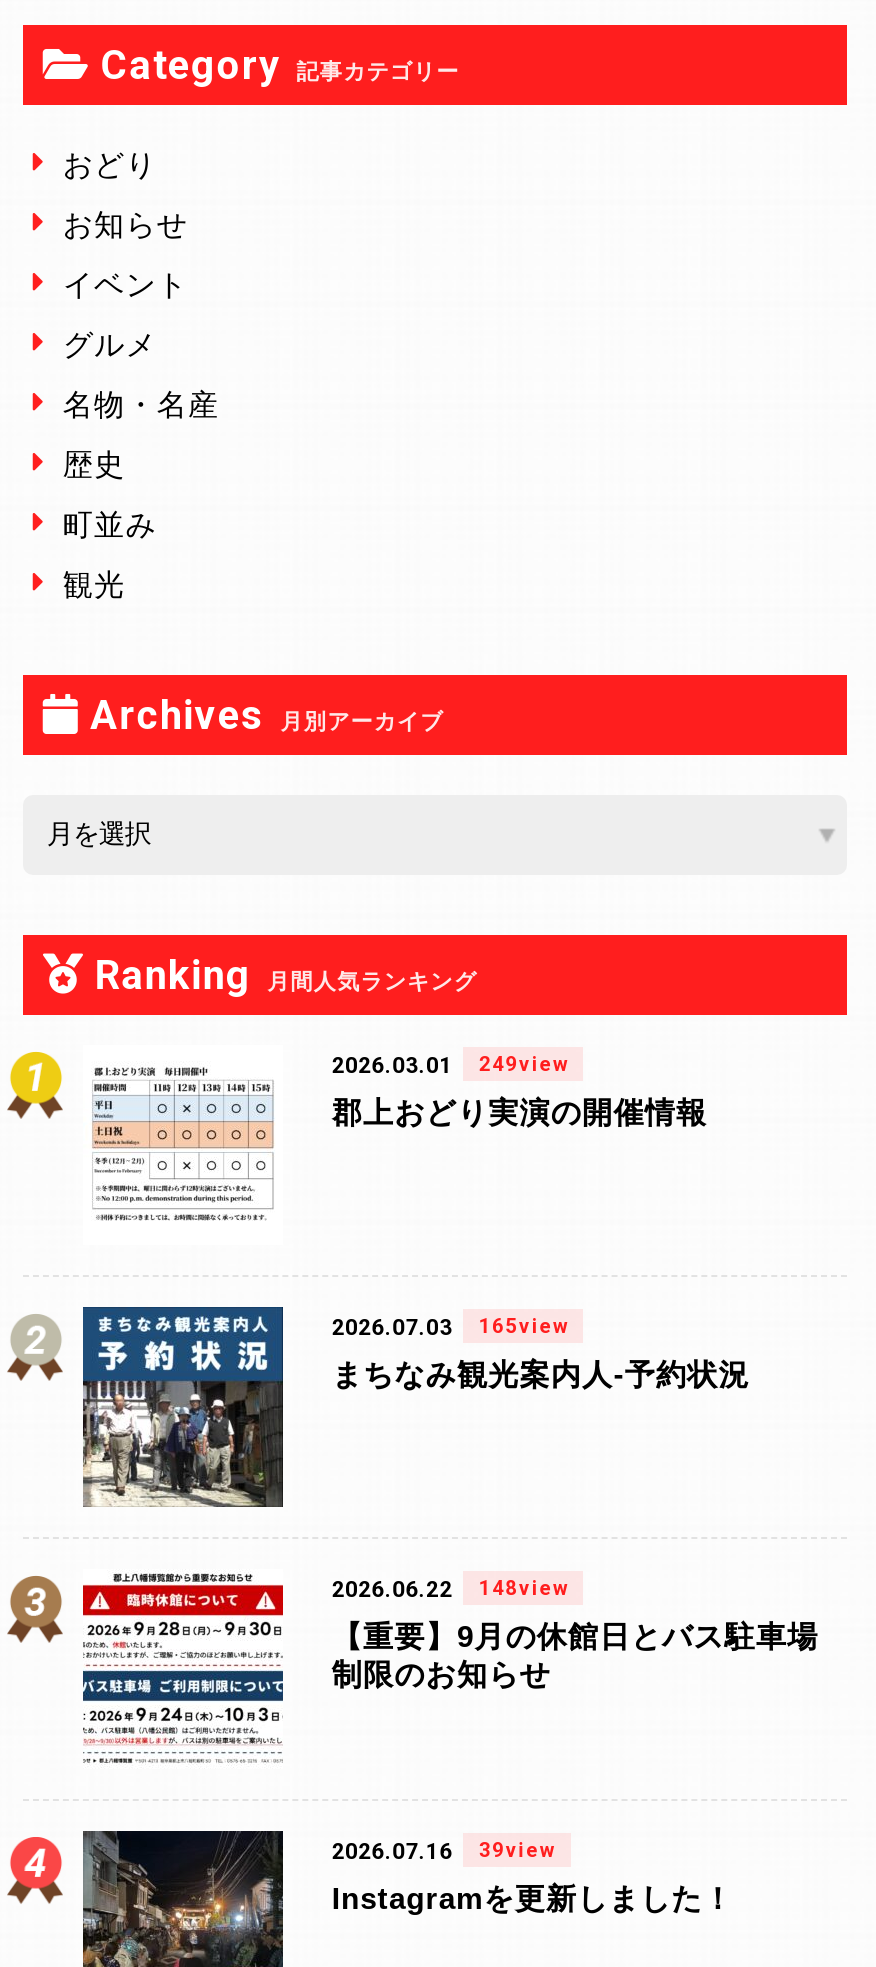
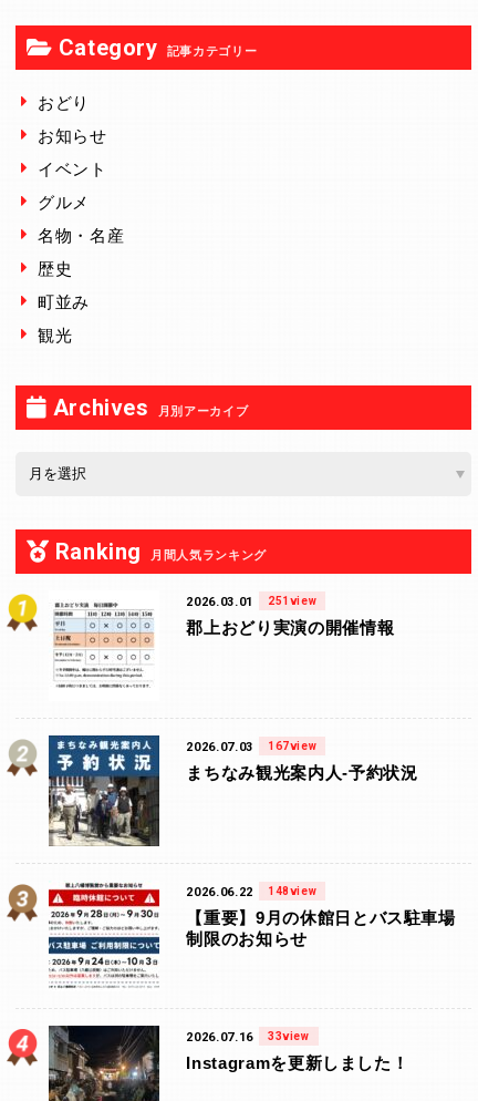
- 2026.03.01 249view
+ 2026.03.01 251view

- 2026.07.03 165view
+ 2026.07.03 167view

- 2026.07.16 39view
+ 2026.07.16 33view
